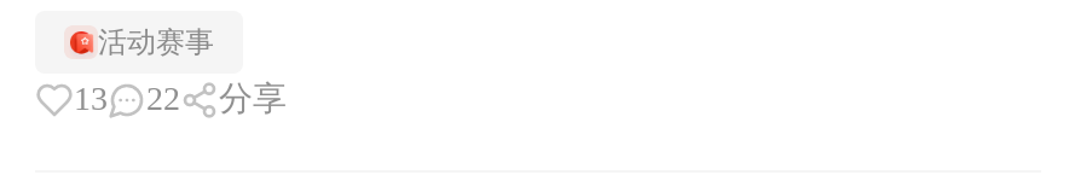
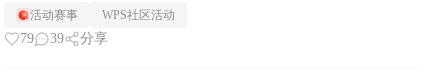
- 13
- 22
+ WPS社区活动
+ 79
+ 39
